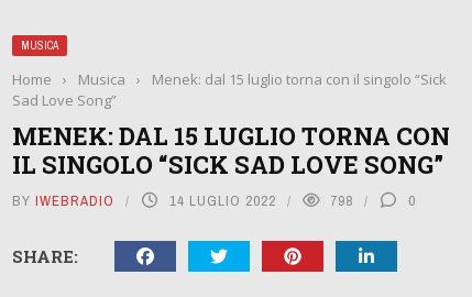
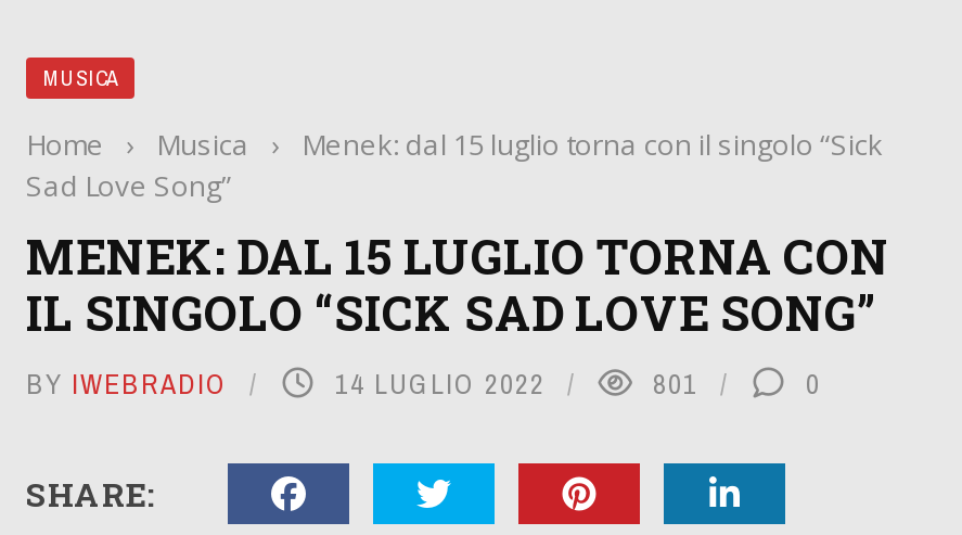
- 798
+ 801
